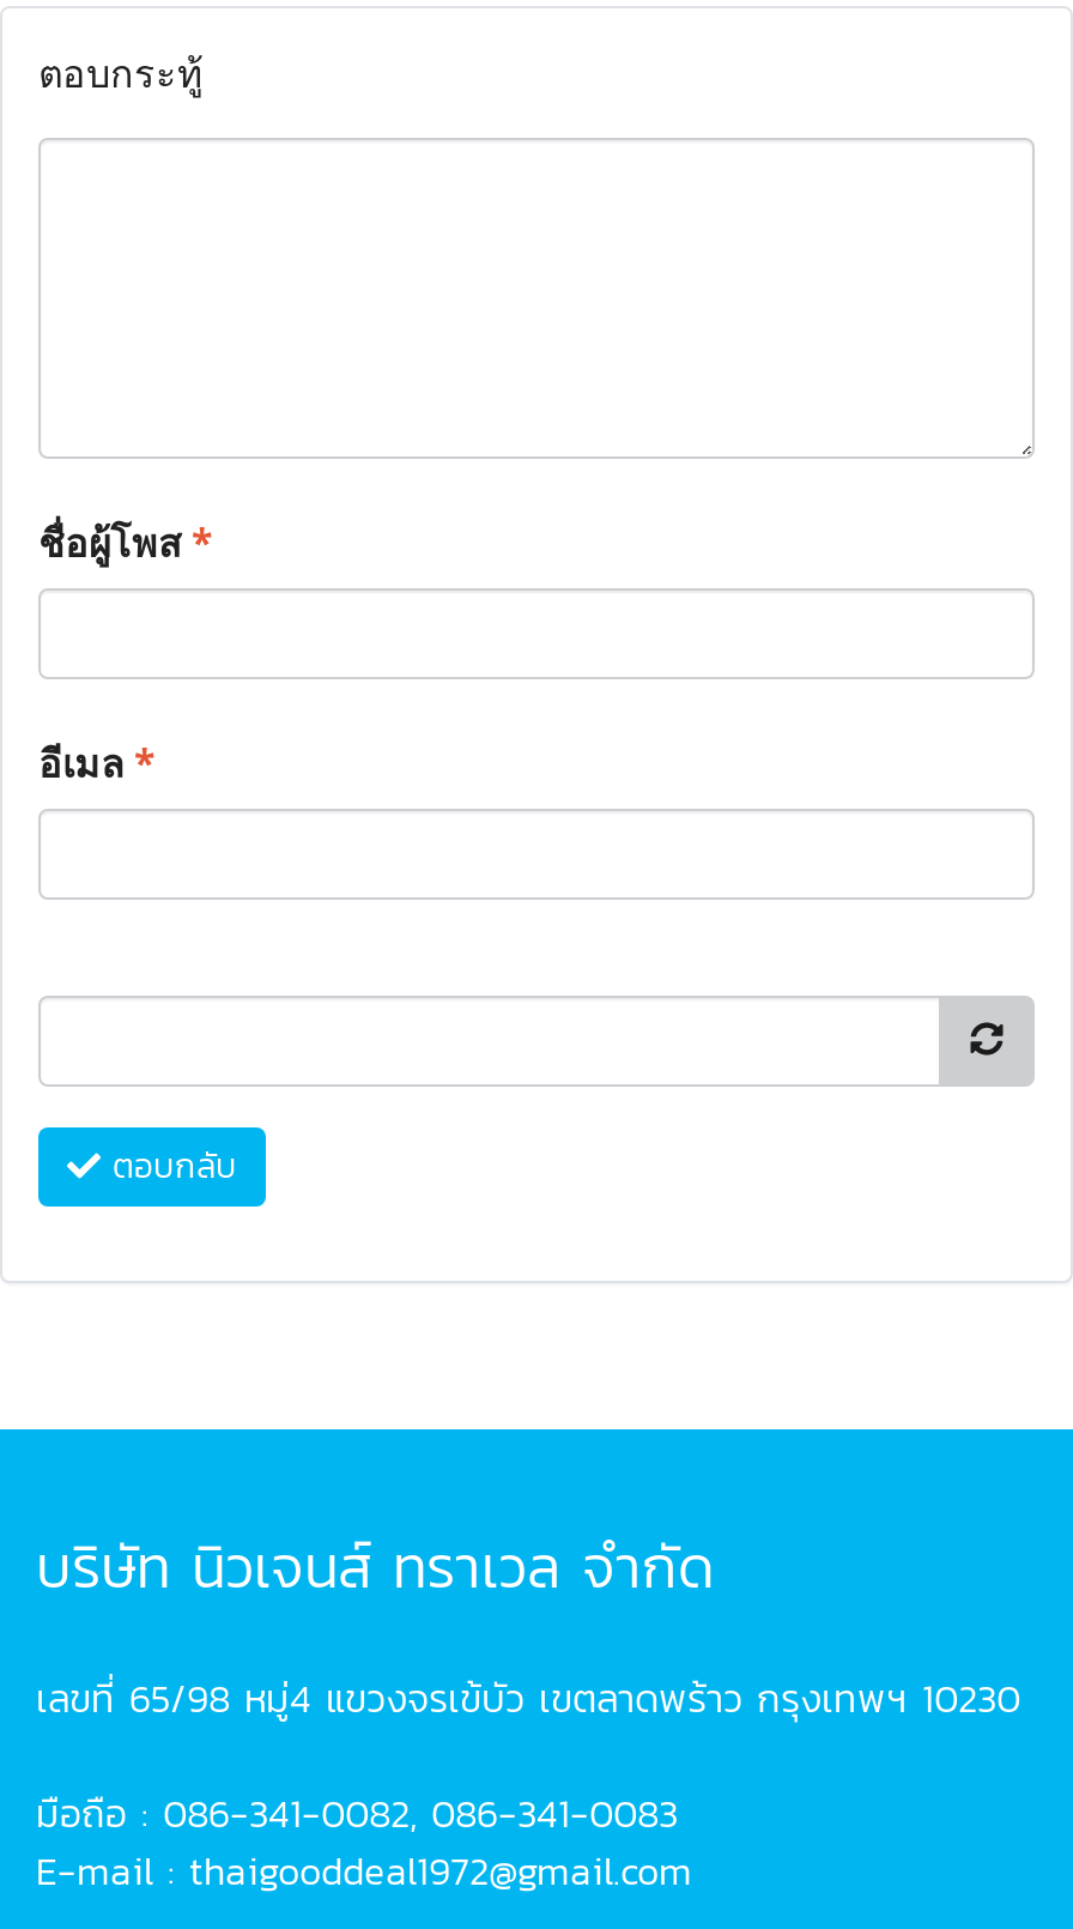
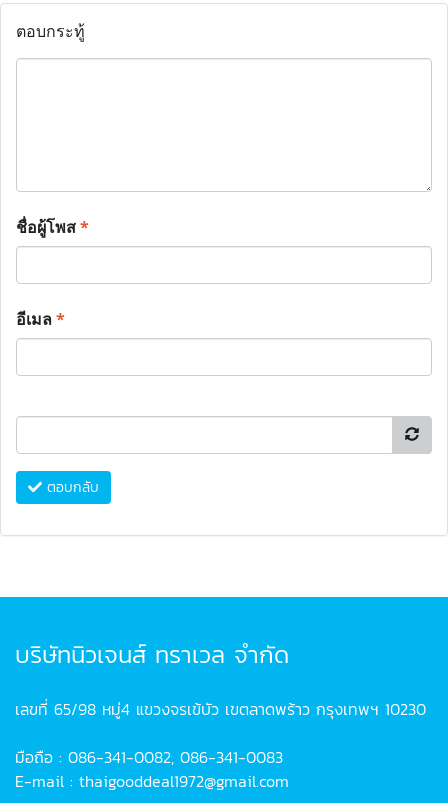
- บริษัท นิวเจนส์ ทราเวล จำกัด
+ บริษัทนิวเจนส์ ทราเวล จำกัด
